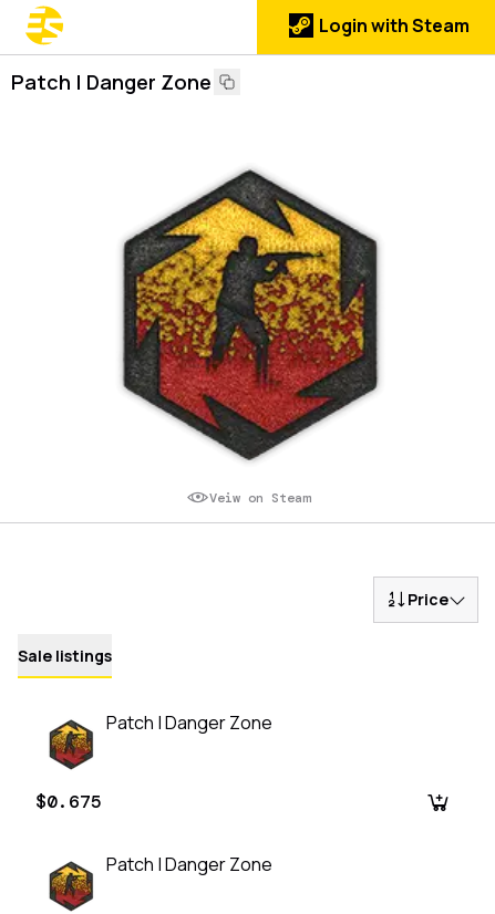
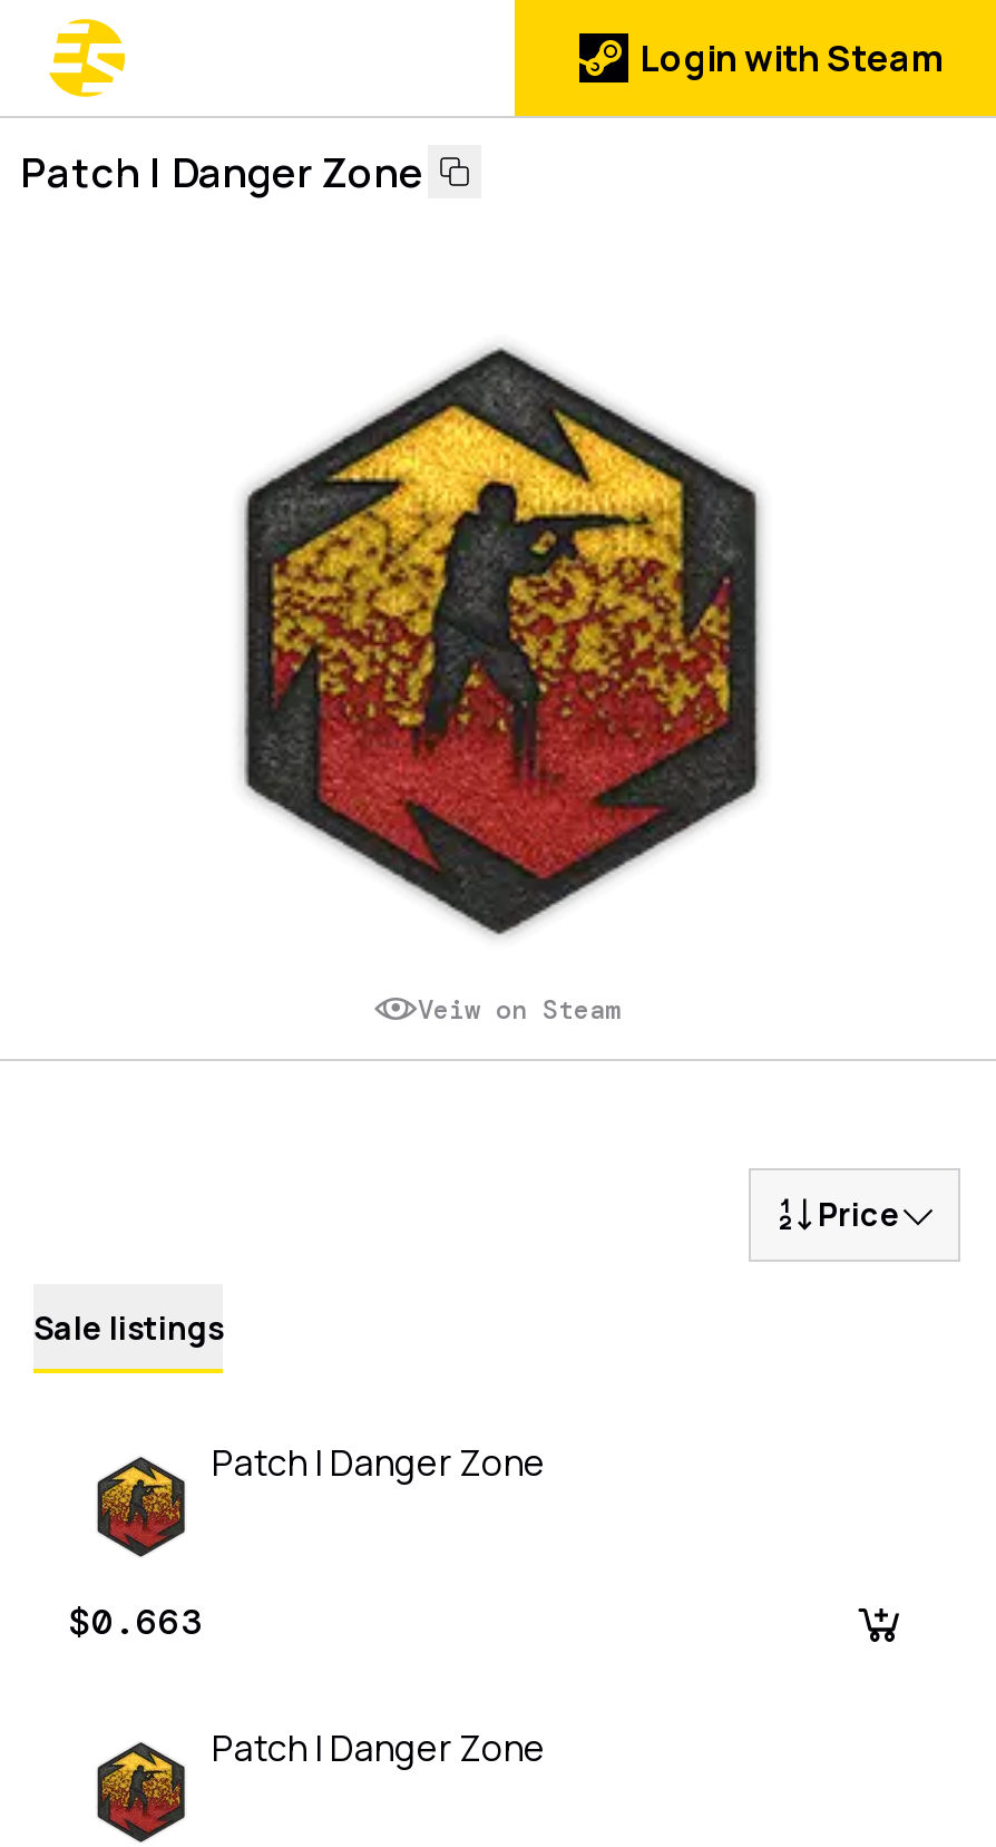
- $0.675
+ $0.663
